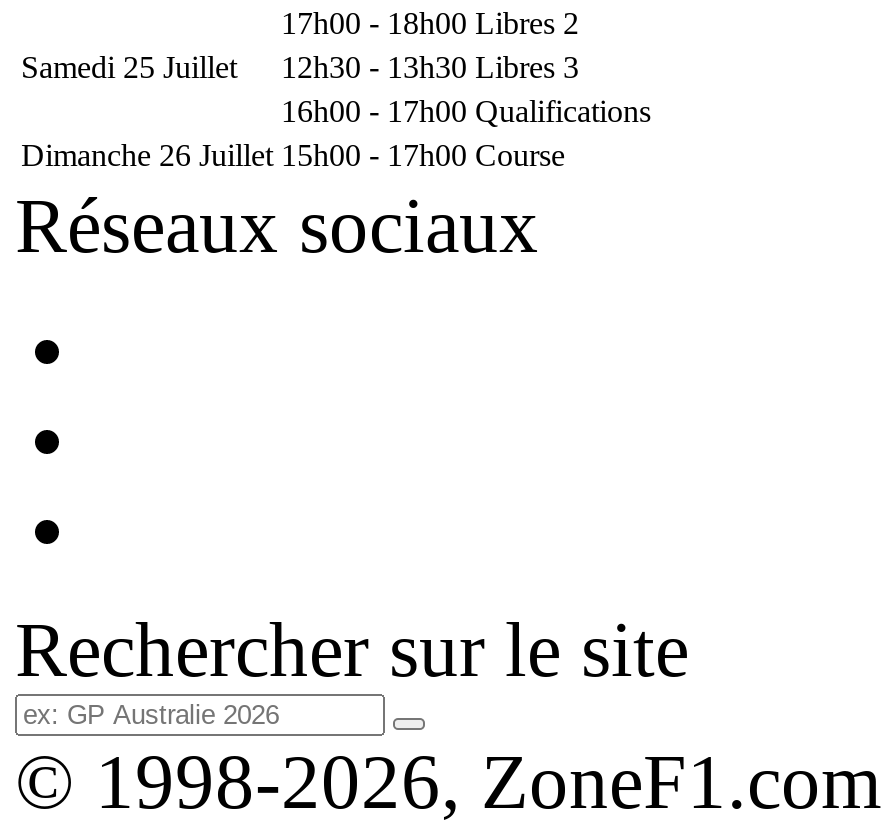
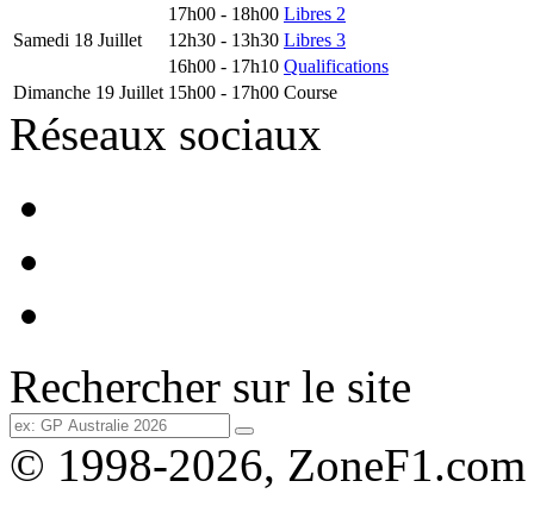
- Samedi 25 Juillet
+ Samedi 18 Juillet

- 16h00 - 17h00 Qualifications
+ 16h00 - 17h10 Qualifications

- Dimanche 26 Juillet 15h00 - 17h00 Course
+ Dimanche 19 Juillet 15h00 - 17h00 Course
